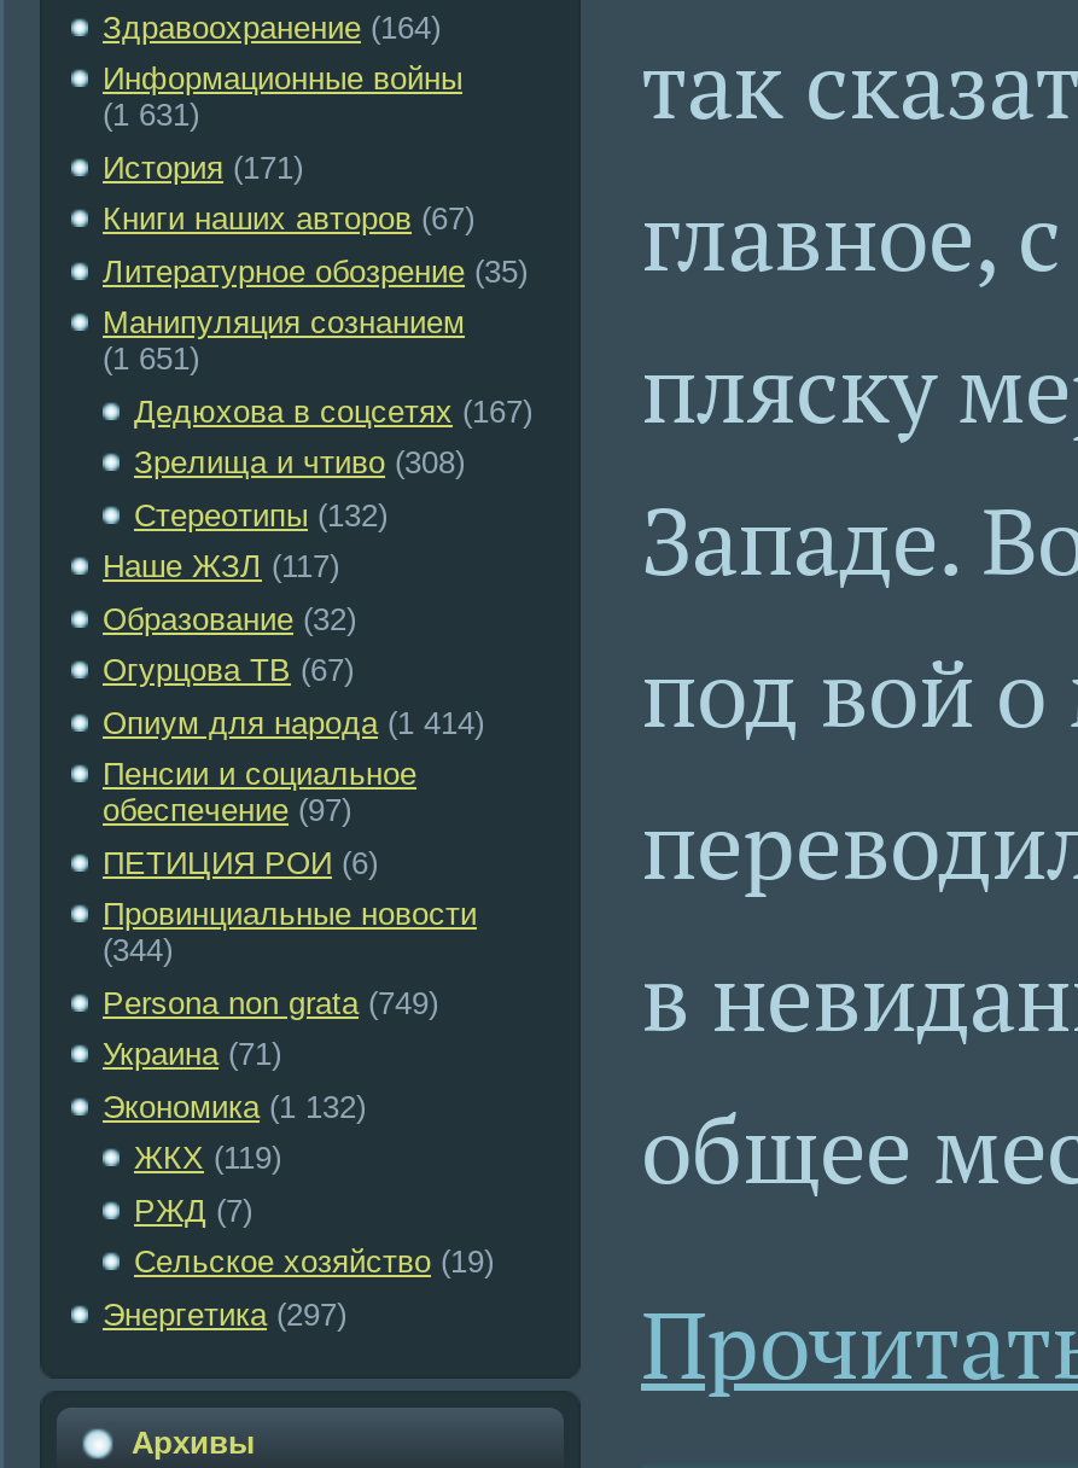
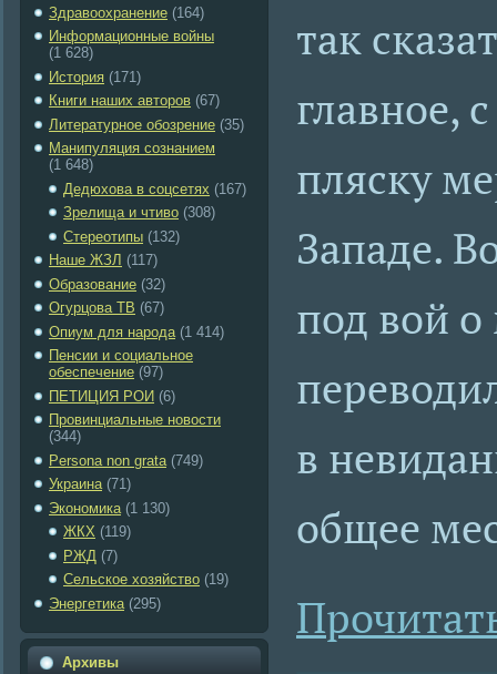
- (1 631)
+ (1 628)

- (1 651)
+ (1 648)

- Экономика (1 132)
+ Экономика (1 130)

- Энергетика (297)
+ Энергетика (295)
